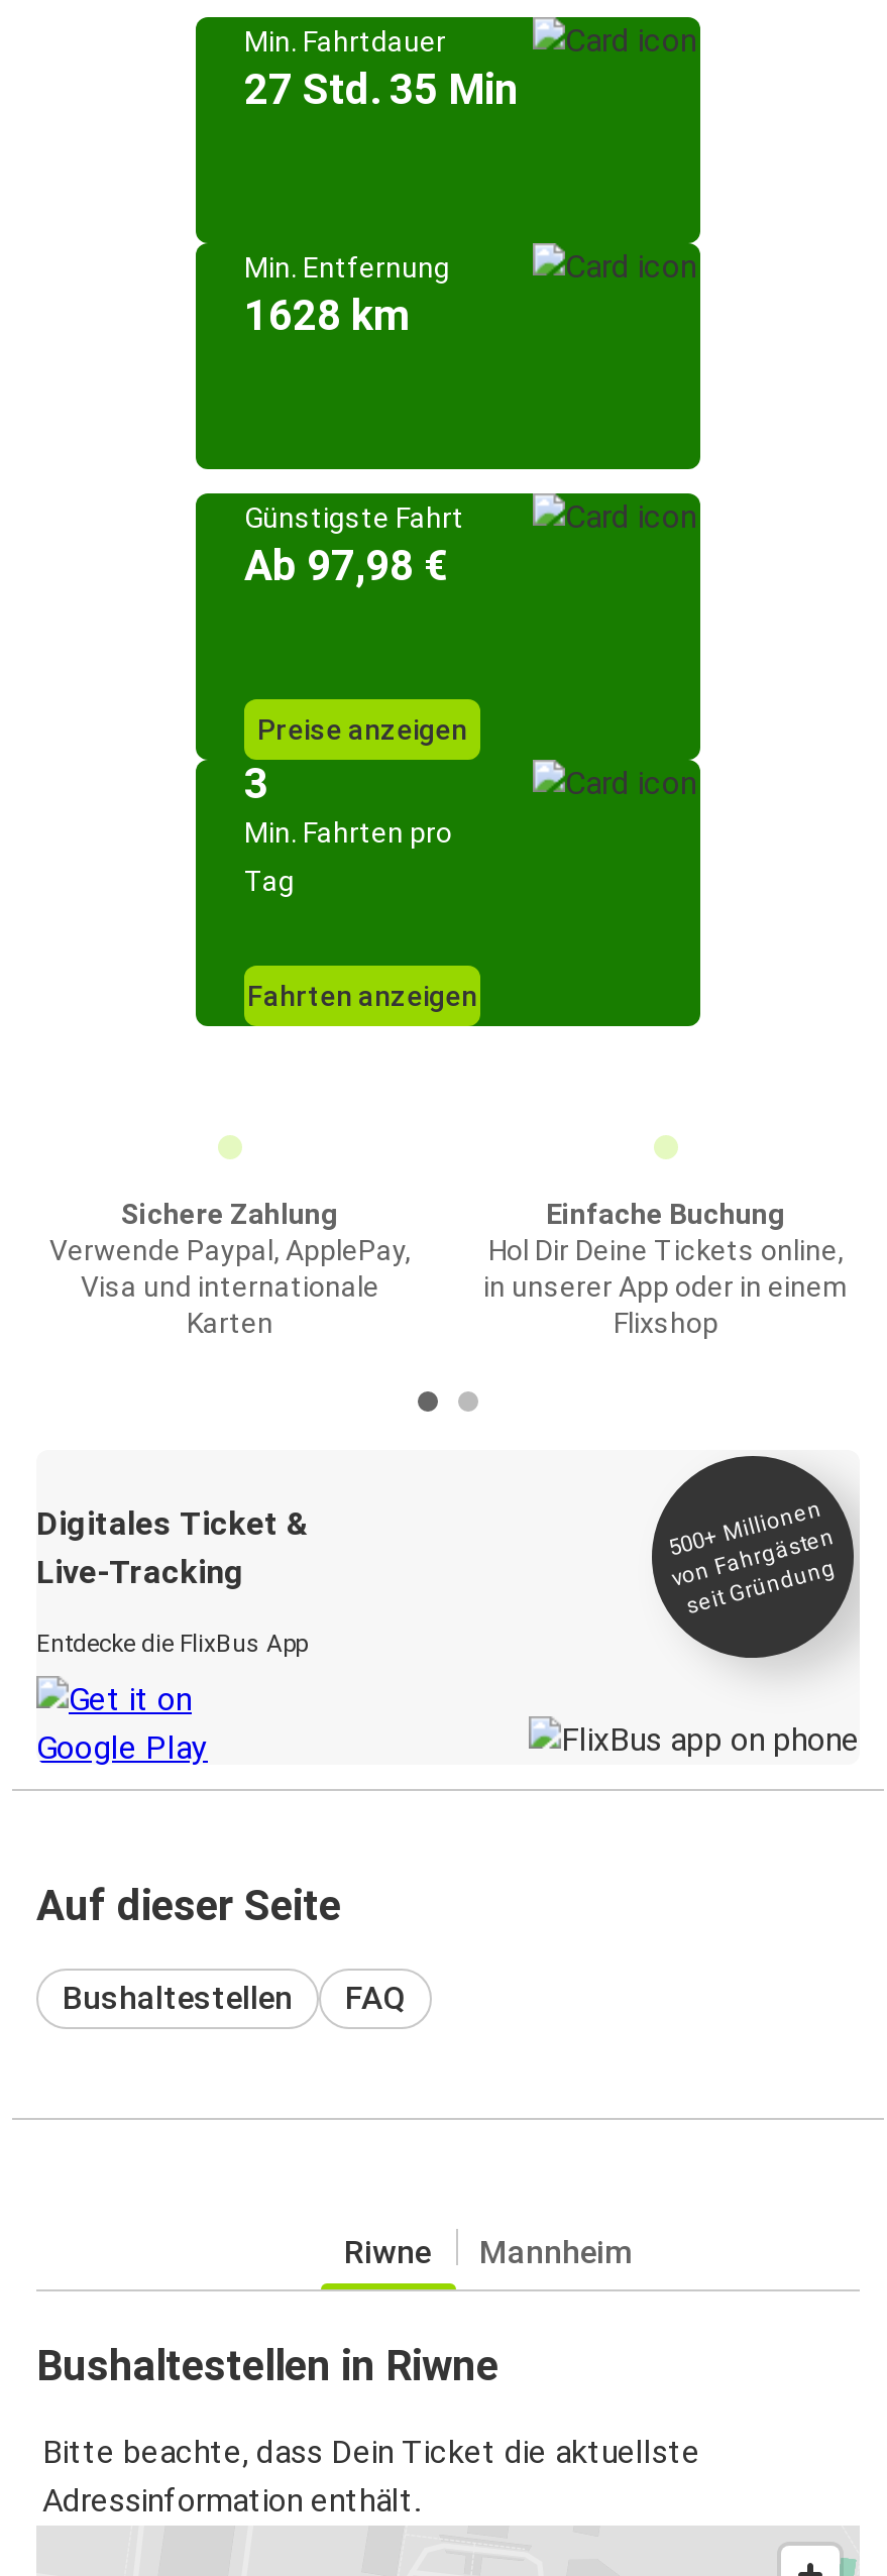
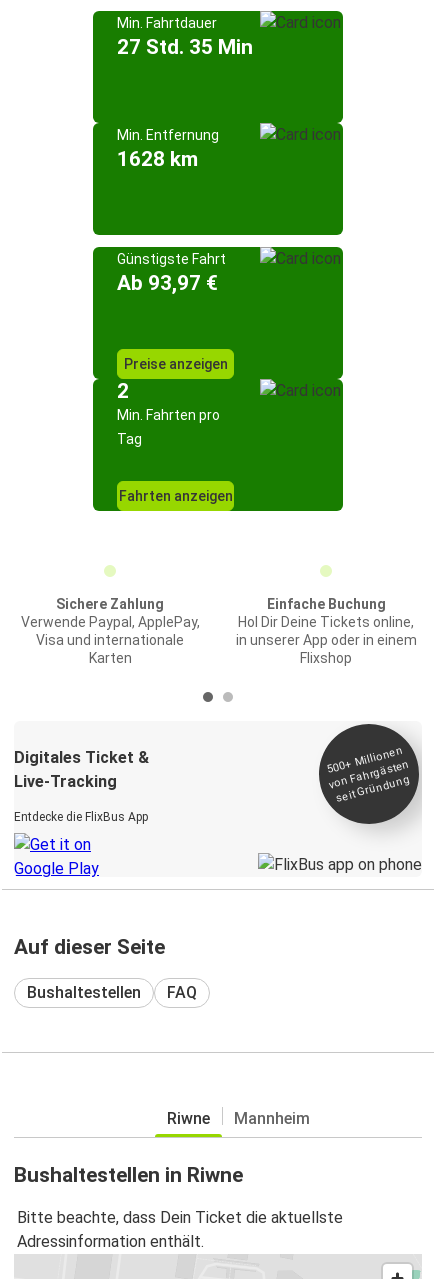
- Ab 97,98 €
+ Ab 93,97 €

- 3
+ 2
